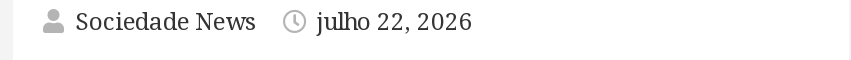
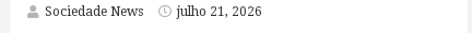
- julho 22, 2026
+ julho 21, 2026
